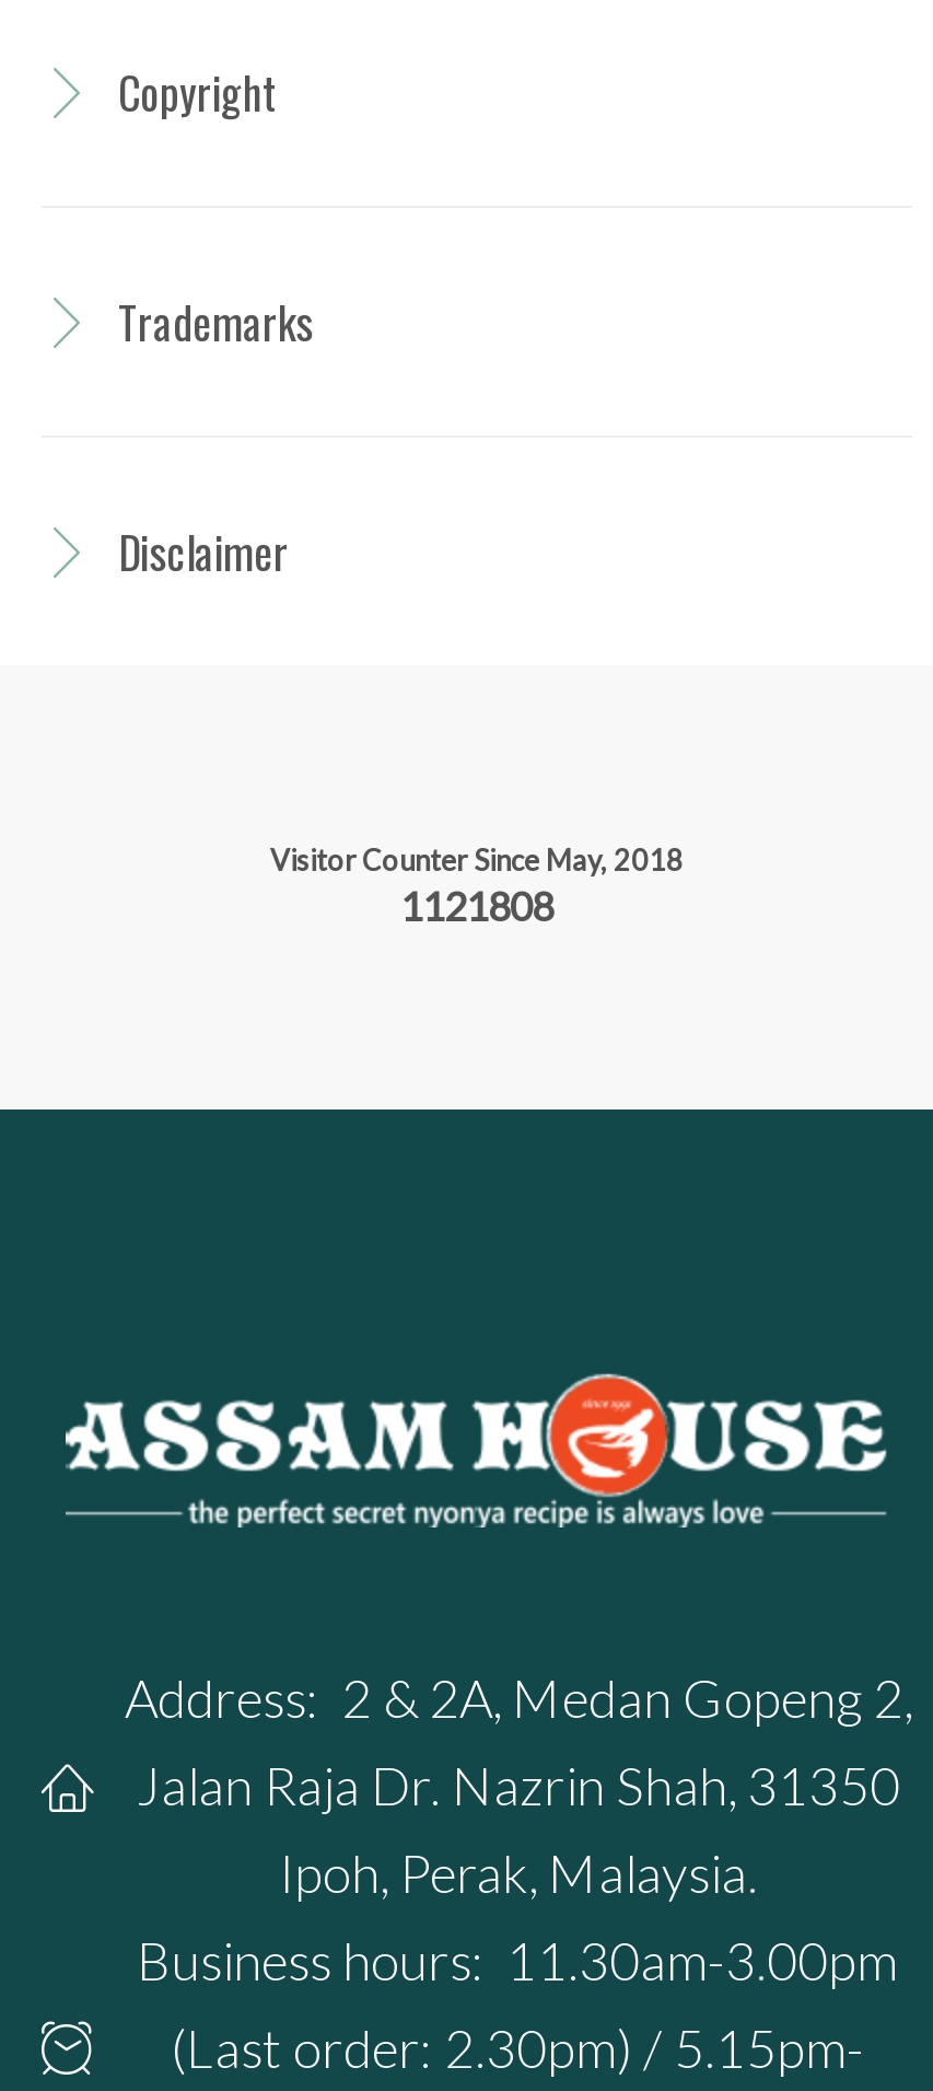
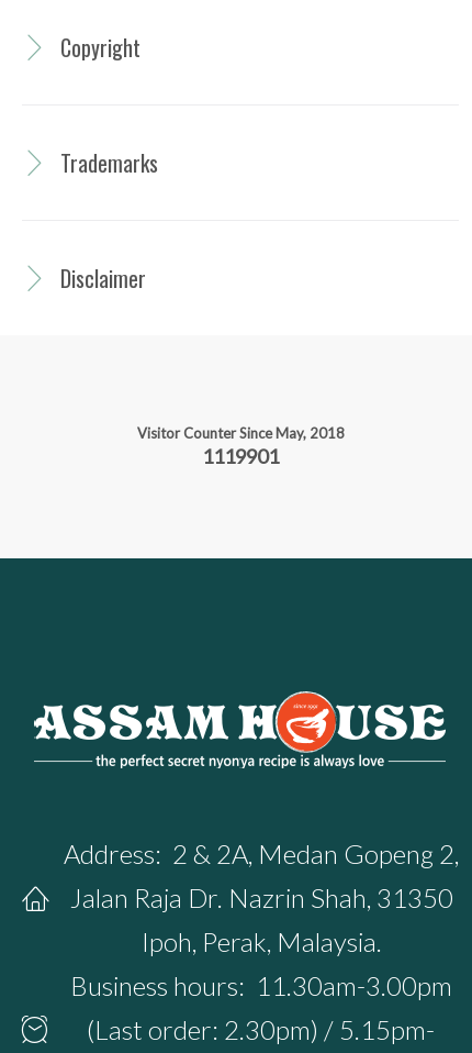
- 1121808
+ 1119901
